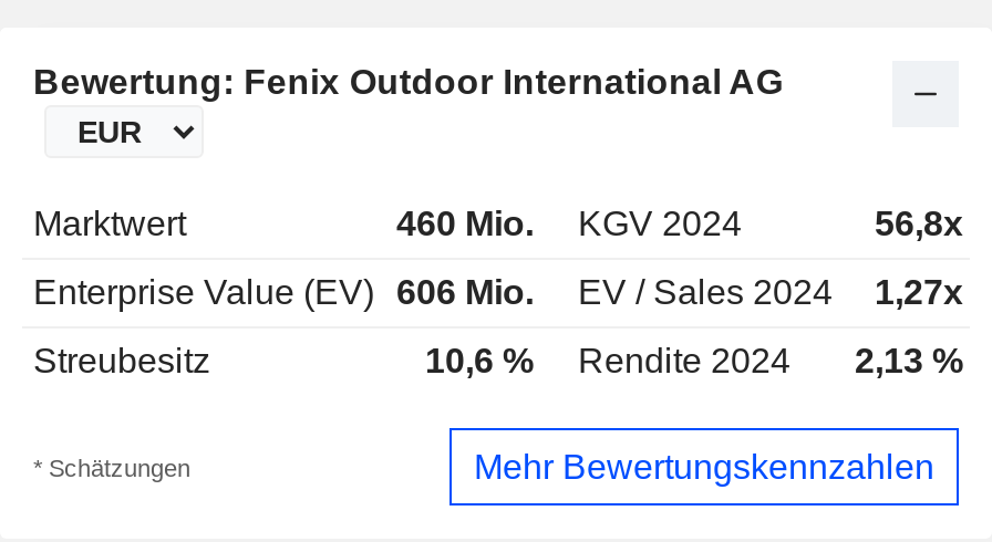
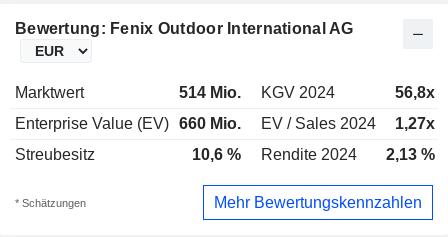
- 460 Mio. KGV 2024
+ 514 Mio. KGV 2024

- Enterprise Value (EV) 606 Mio.
+ Enterprise Value (EV) 660 Mio.
